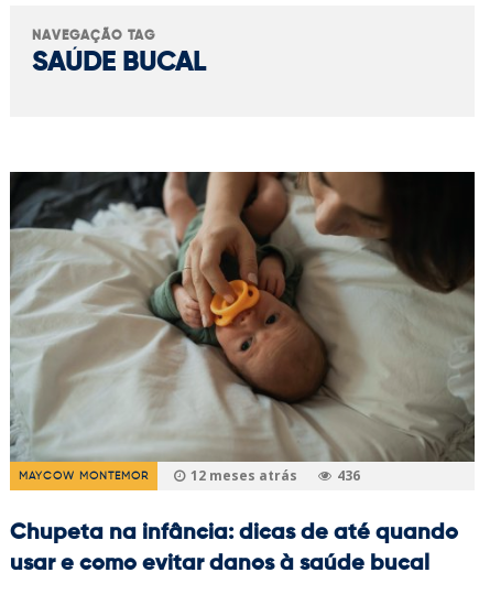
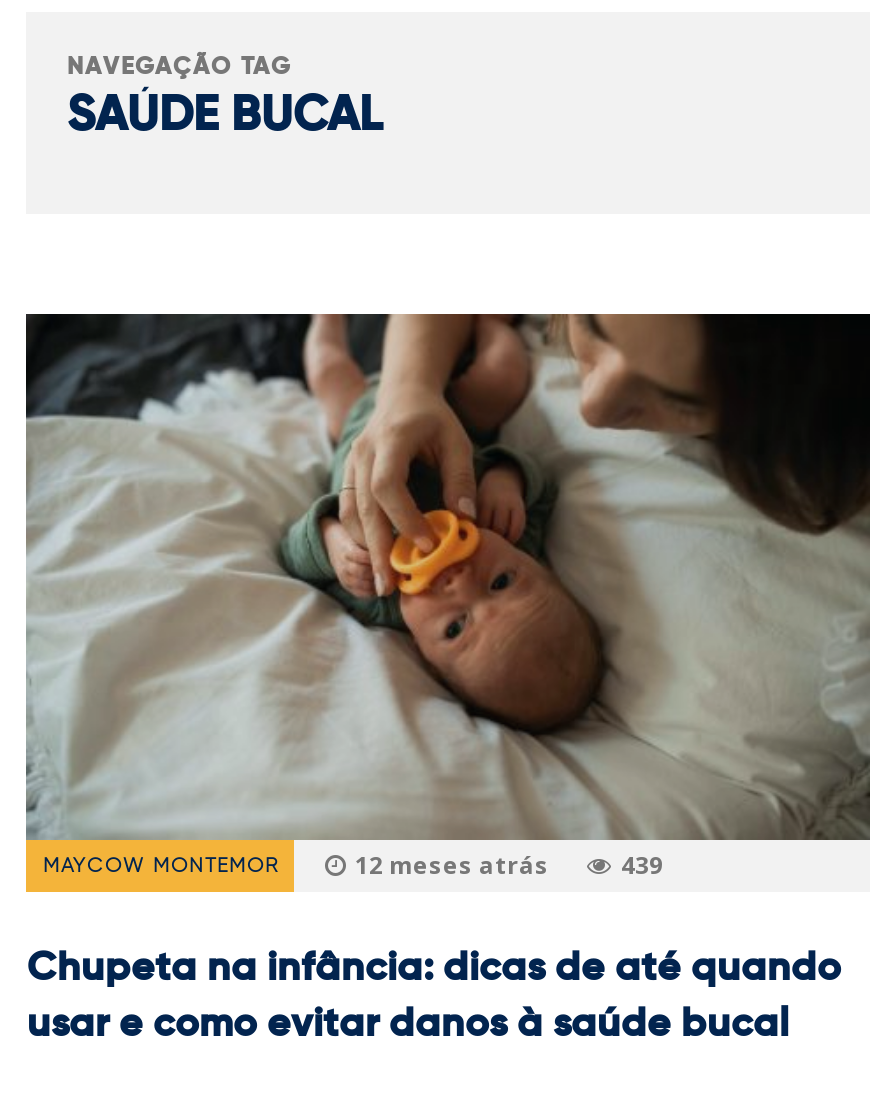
- 436
+ 439
